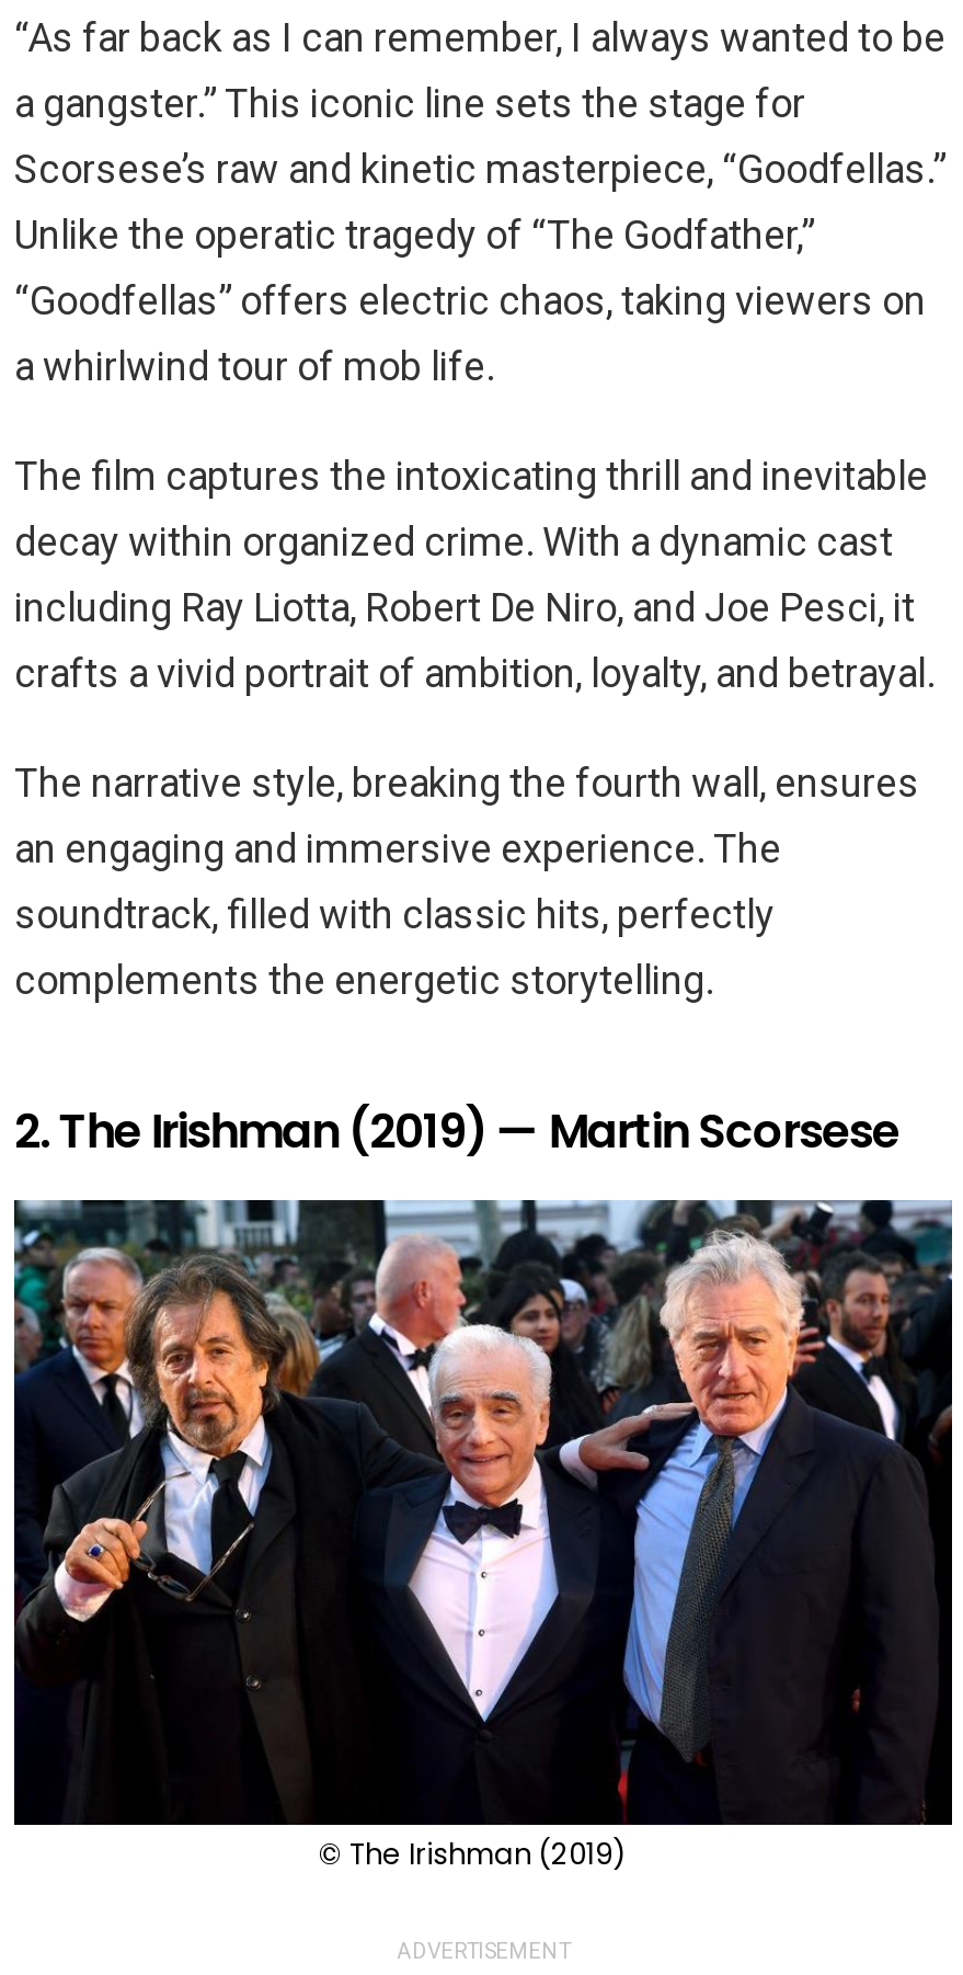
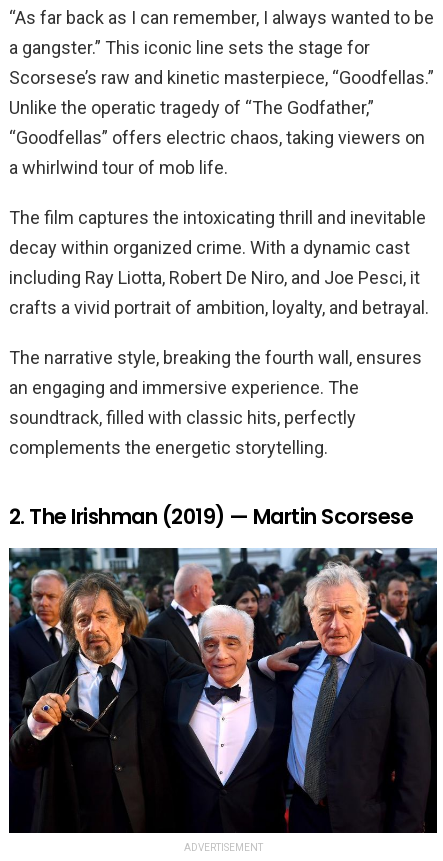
- © The Irishman (2019)
